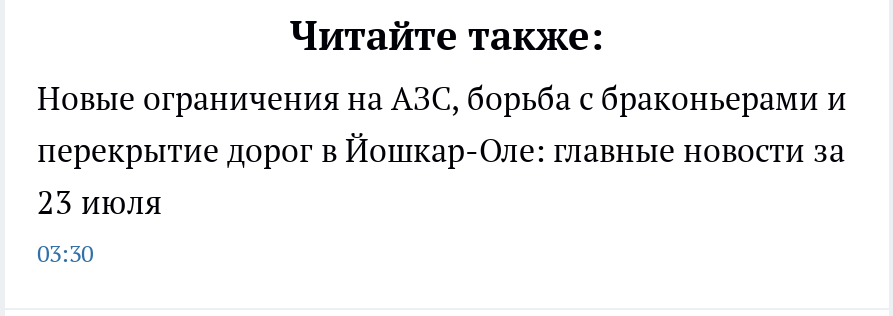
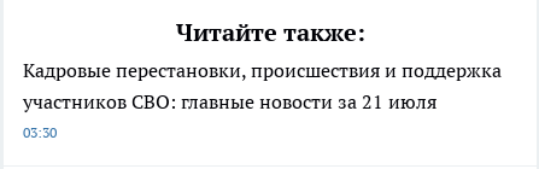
- Новые ограничения на АЗС, борьба с браконьерами и
- перекрытие дорог в Йошкар-Оле: главные новости за
- 23 июля
+ Кадровые перестановки, происшествия и поддержка
+ участников СВО: главные новости за 21 июля
